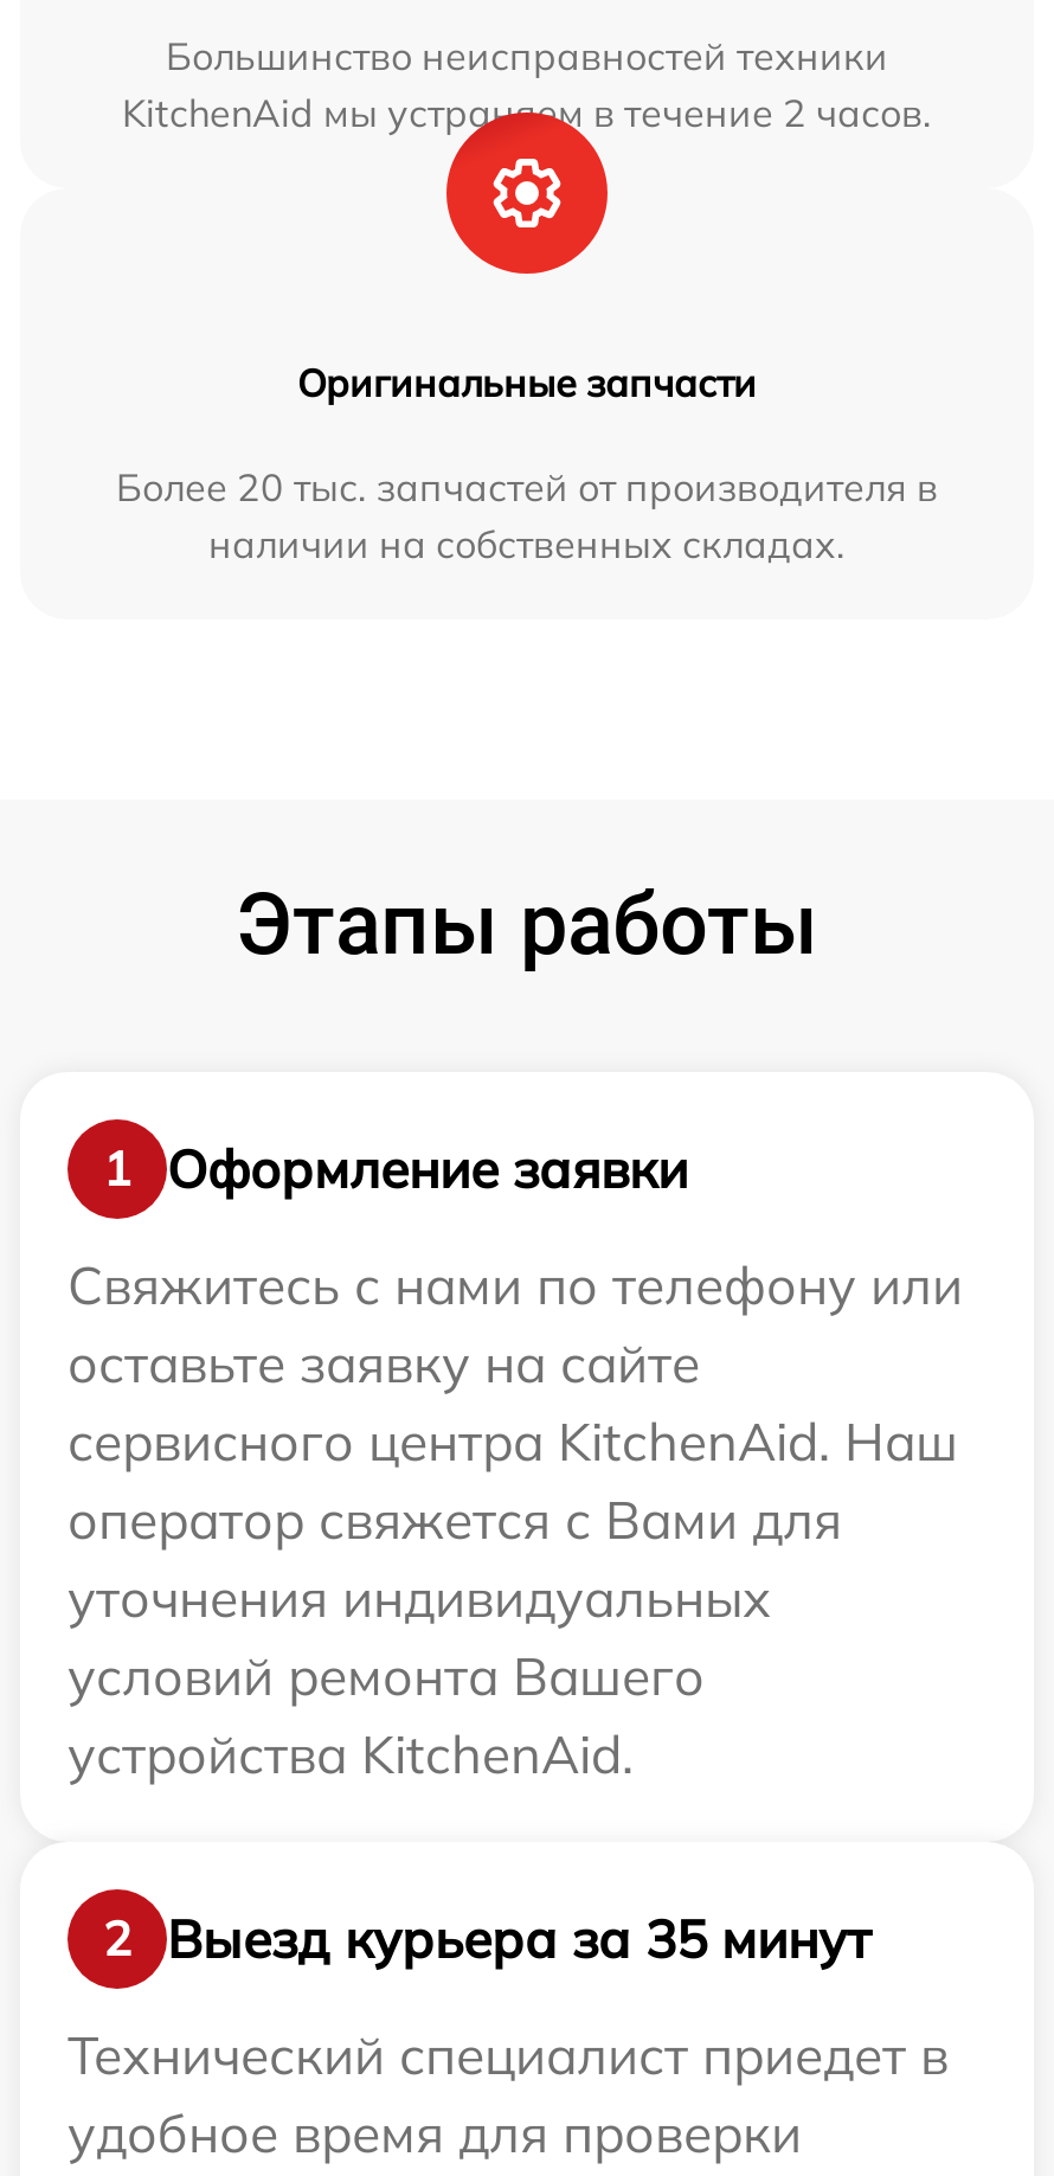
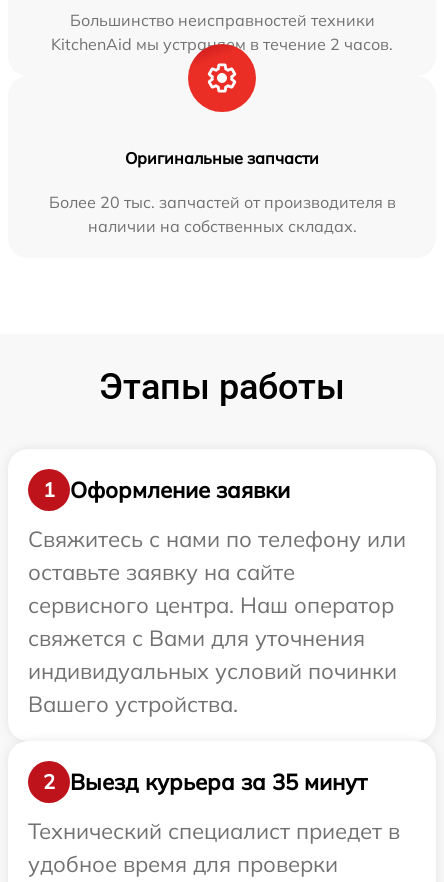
- сервисного центра KitchenAid. Наш
- оператор свяжется с Вами для
- уточнения индивидуальных
- условий ремонта Вашего
- устройства KitchenAid.
+ сервисного центра. Наш оператор
+ свяжется с Вами для уточнения
+ индивидуальных условий починки
+ Вашего устройства.
